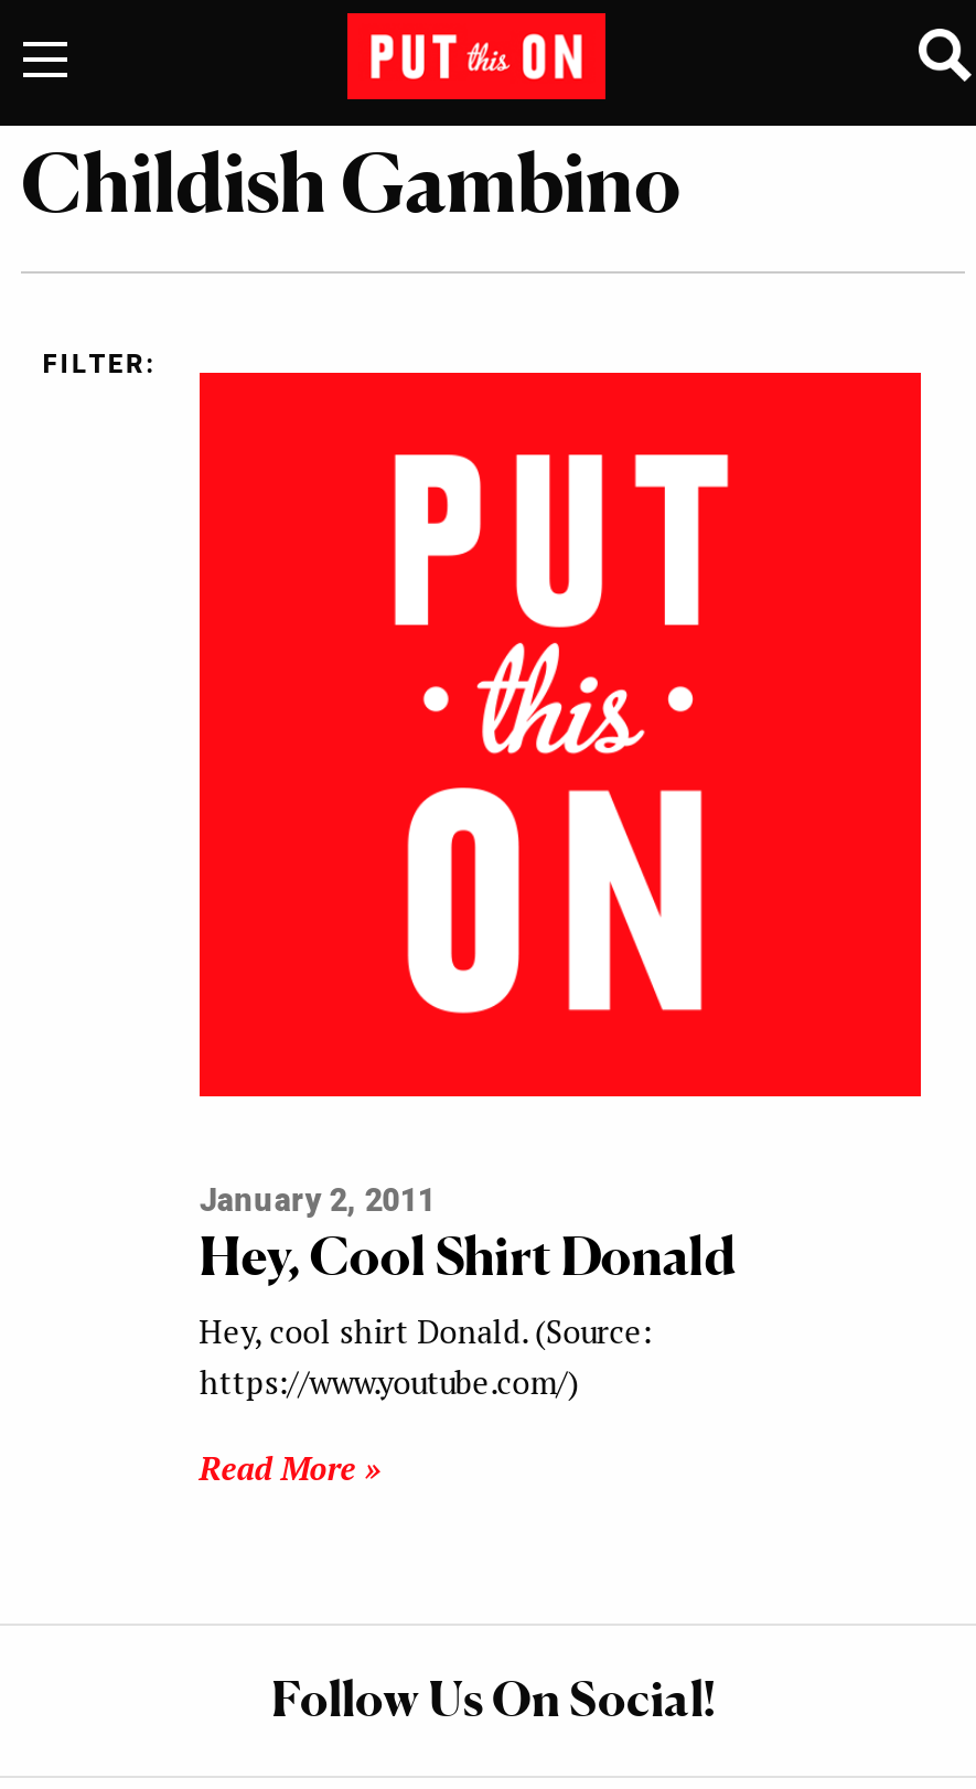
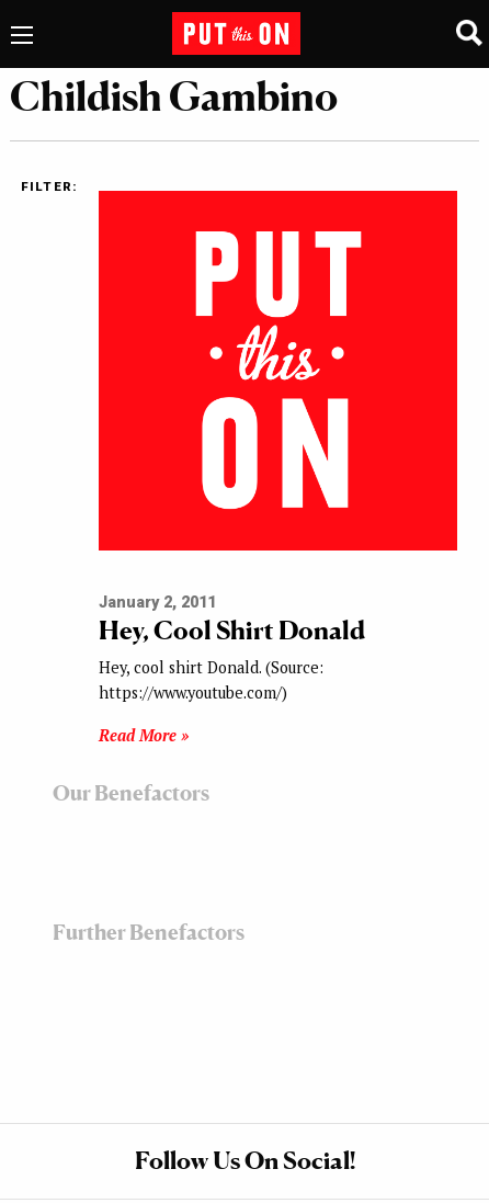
+ Our Benefactors

+ Further Benefactors
